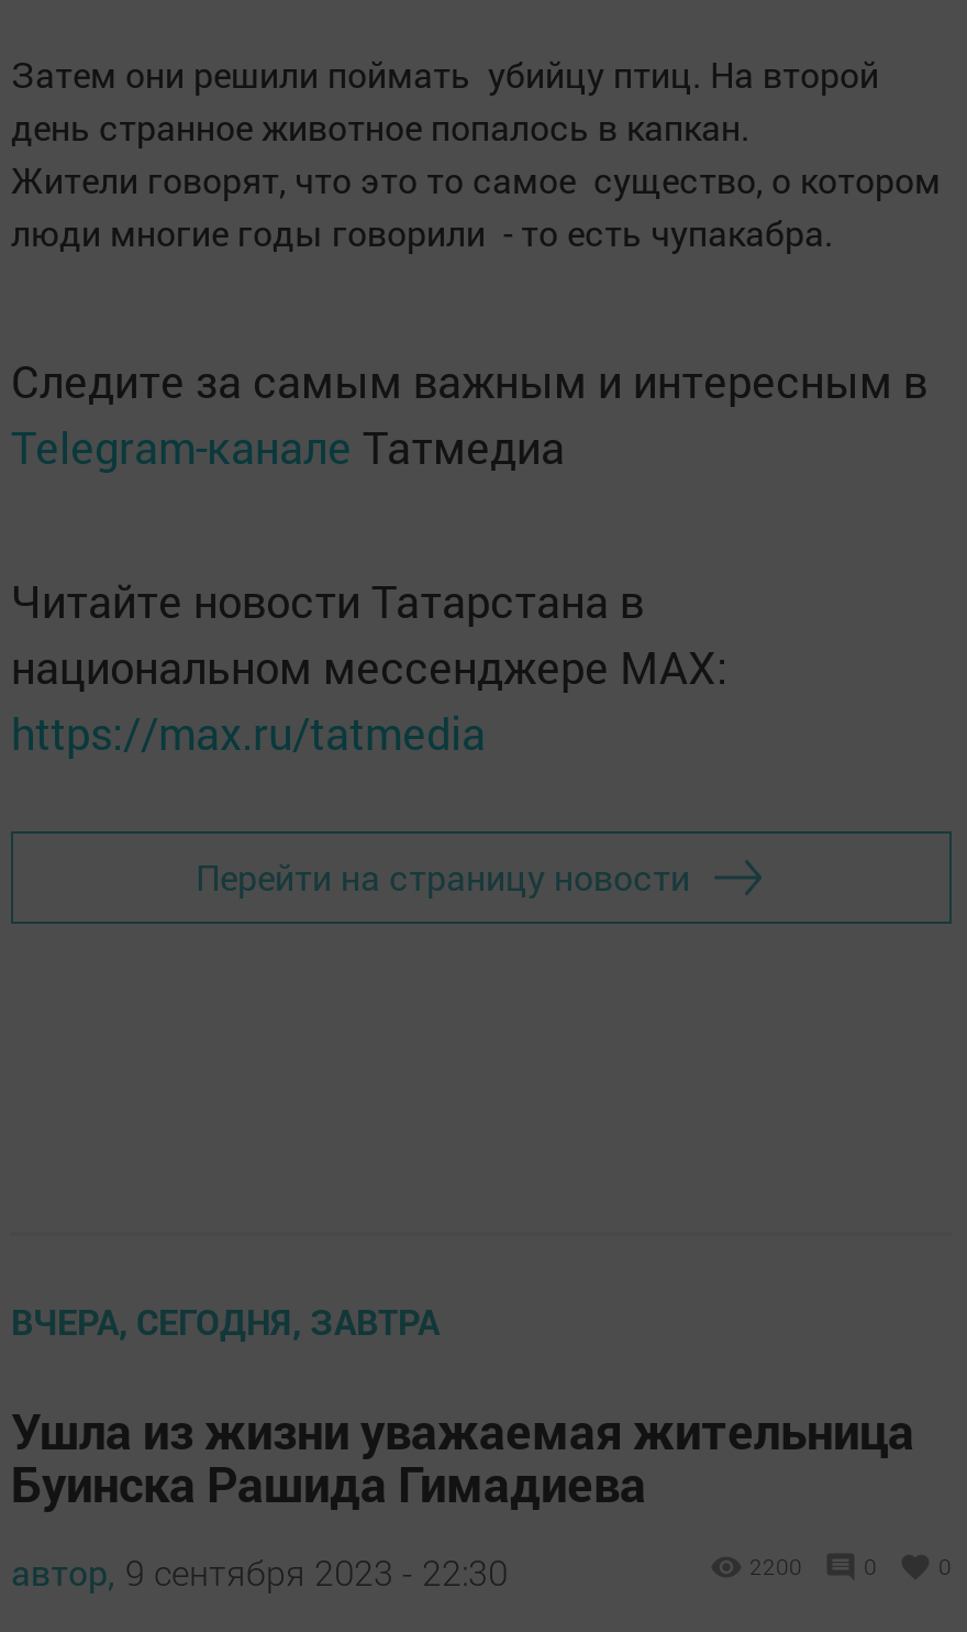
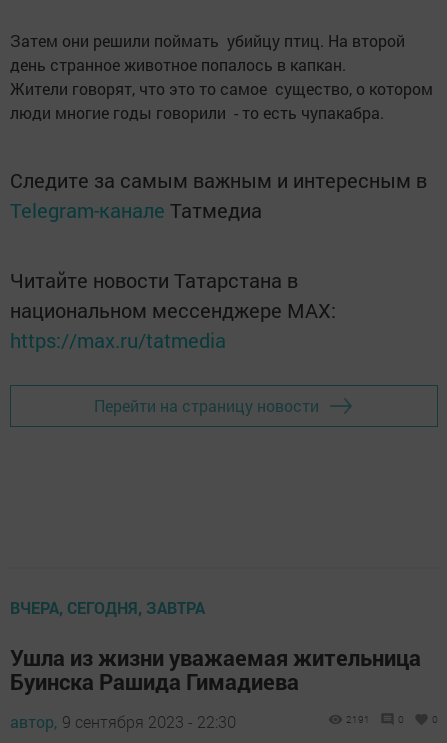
- 2200
+ 2191
